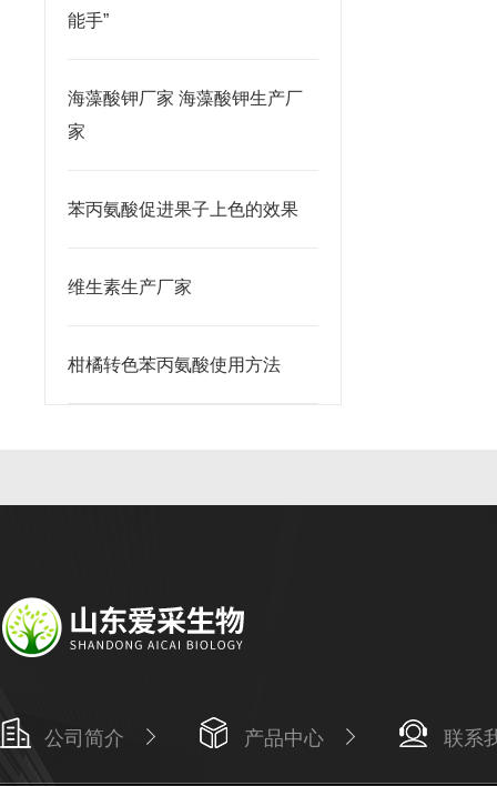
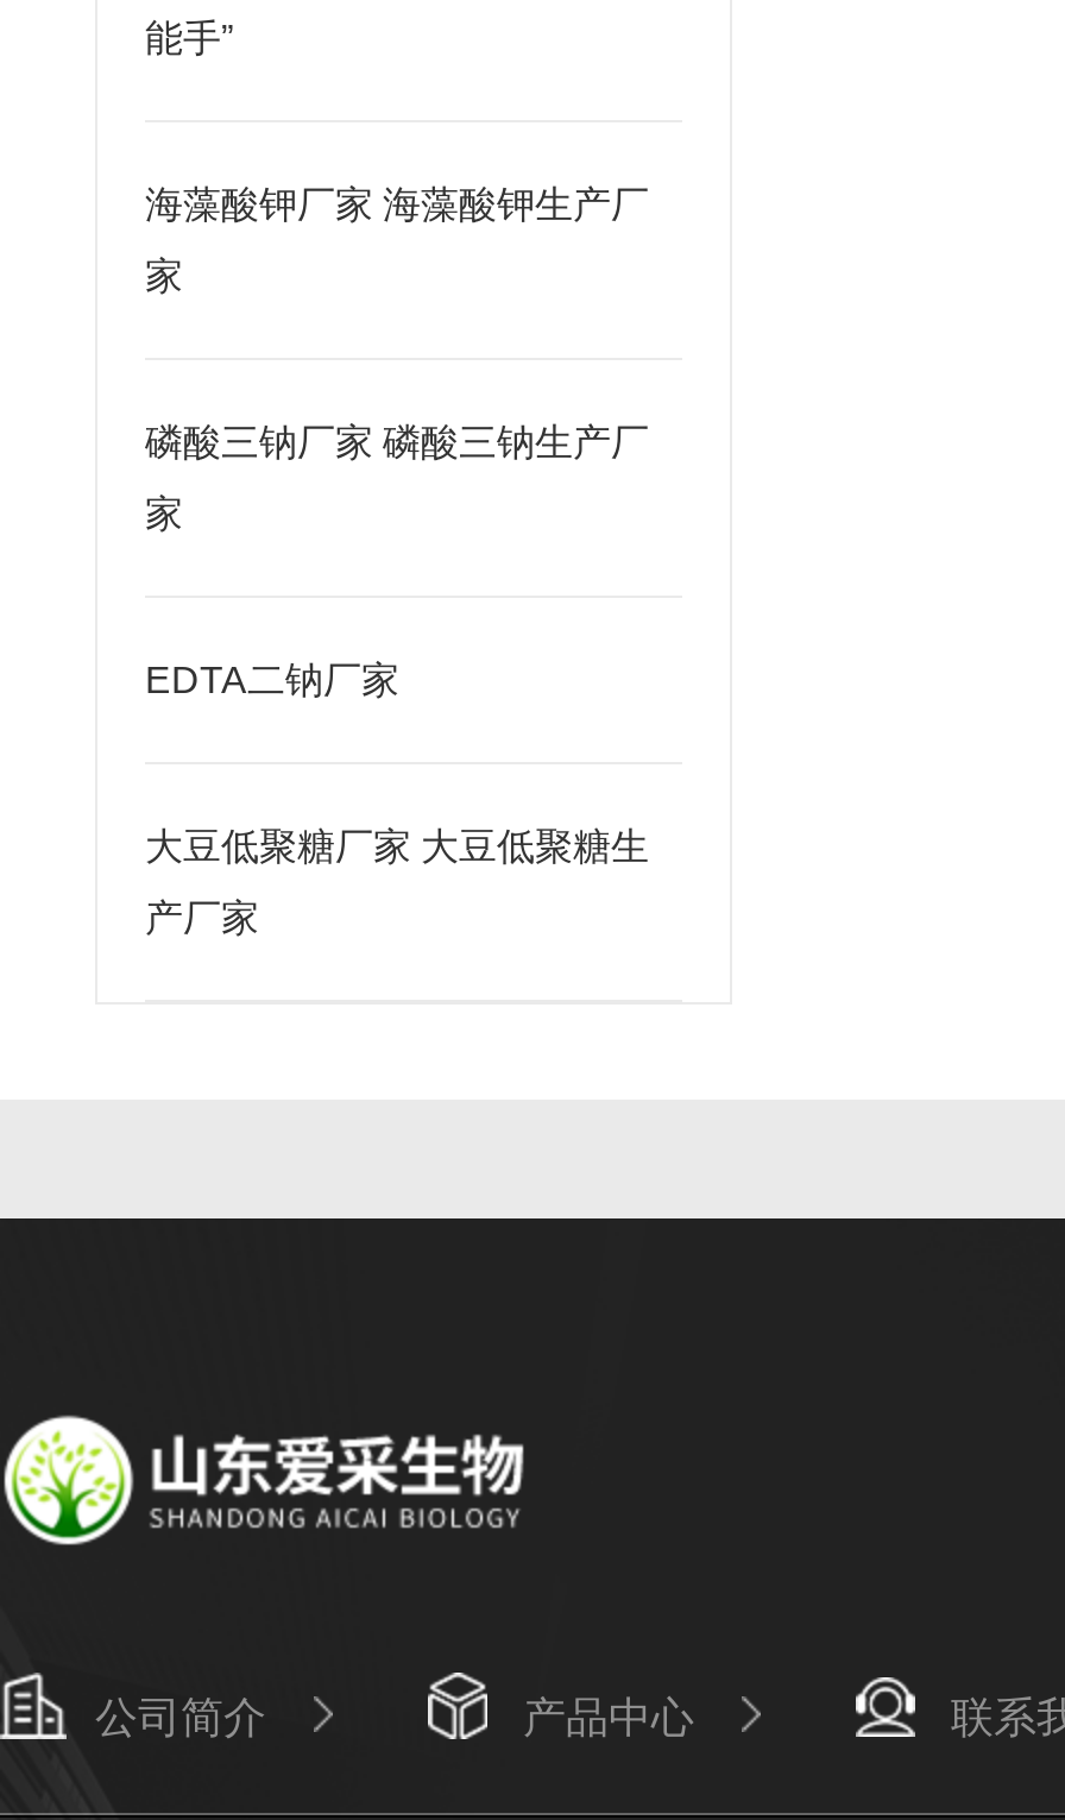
- 苯丙氨酸促进果子上色的效果
+ 磷酸三钠厂家 磷酸三钠生产厂
+ 家

- 维生素生产厂家
+ EDTA二钠厂家

- 柑橘转色苯丙氨酸使用方法
+ 大豆低聚糖厂家 大豆低聚糖生
+ 产厂家
